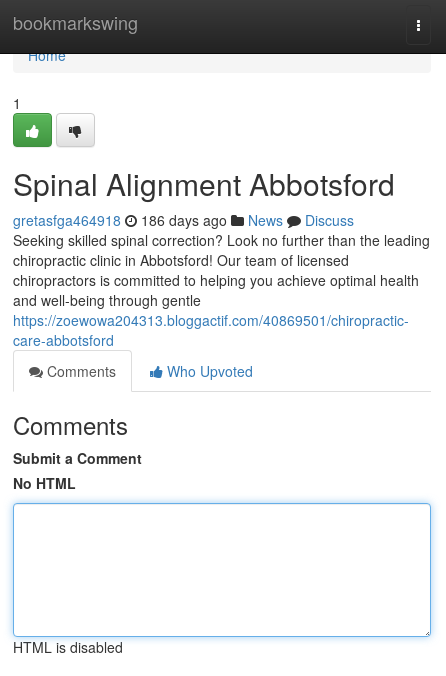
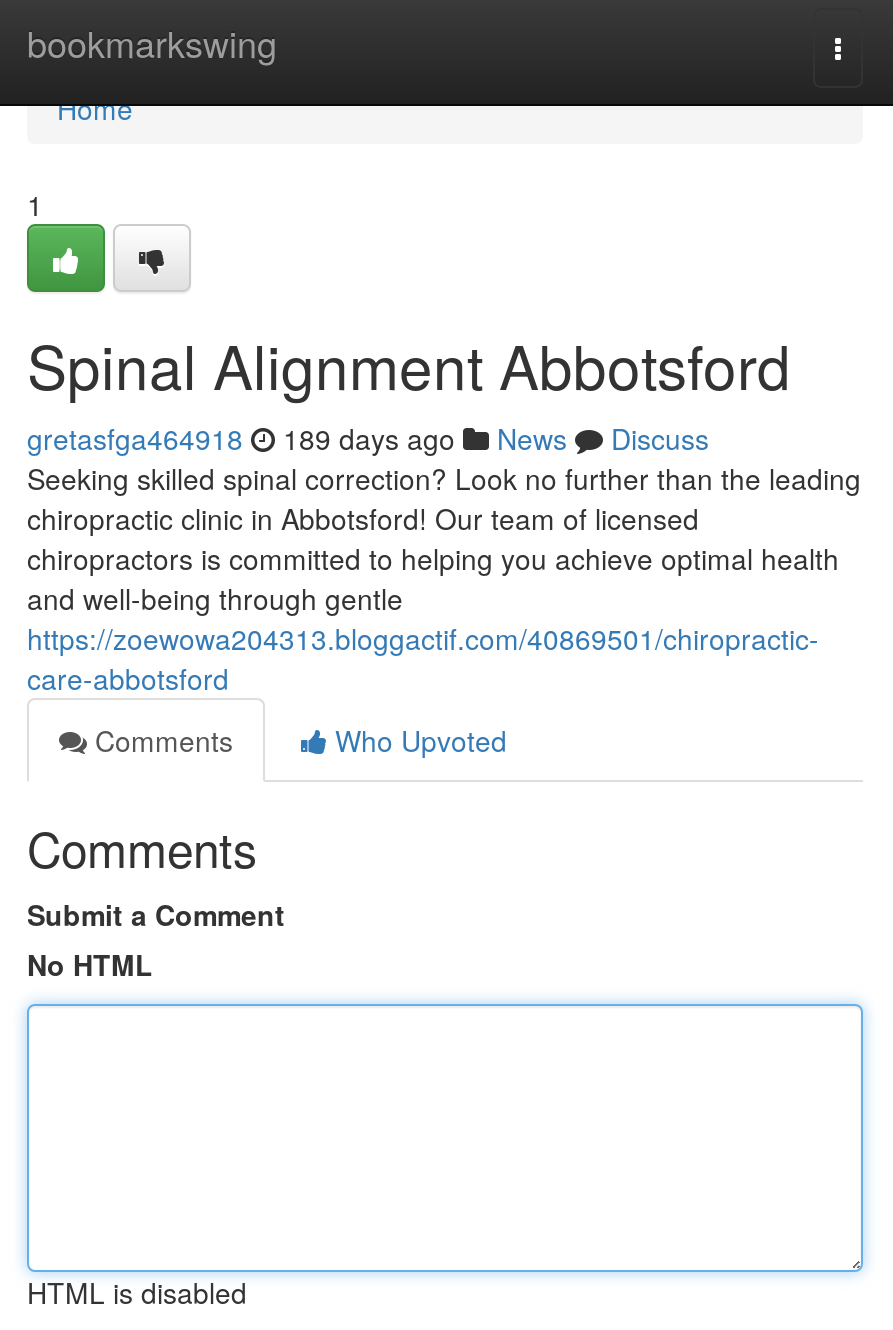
- gretasfga464918 186 days ago News Discuss
+ gretasfga464918 189 days ago News Discuss
